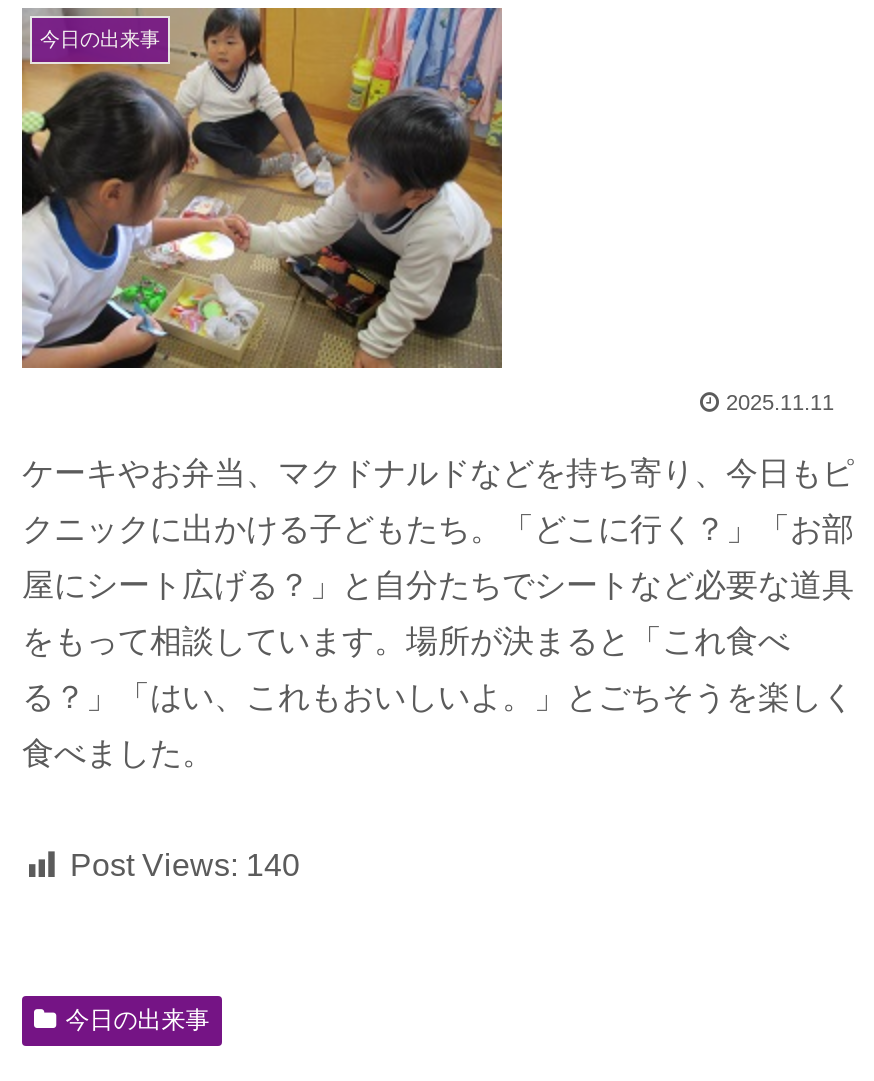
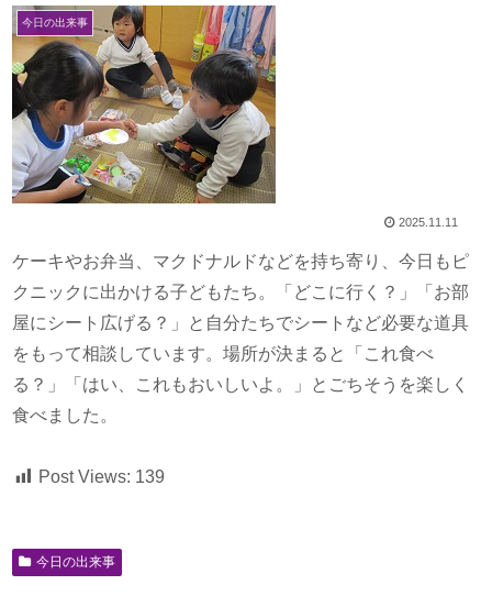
- Post Views: 140
+ Post Views: 139
